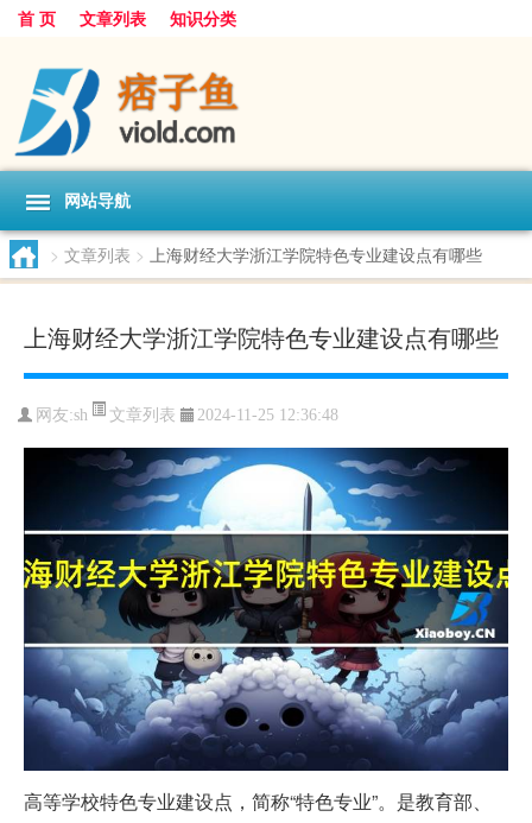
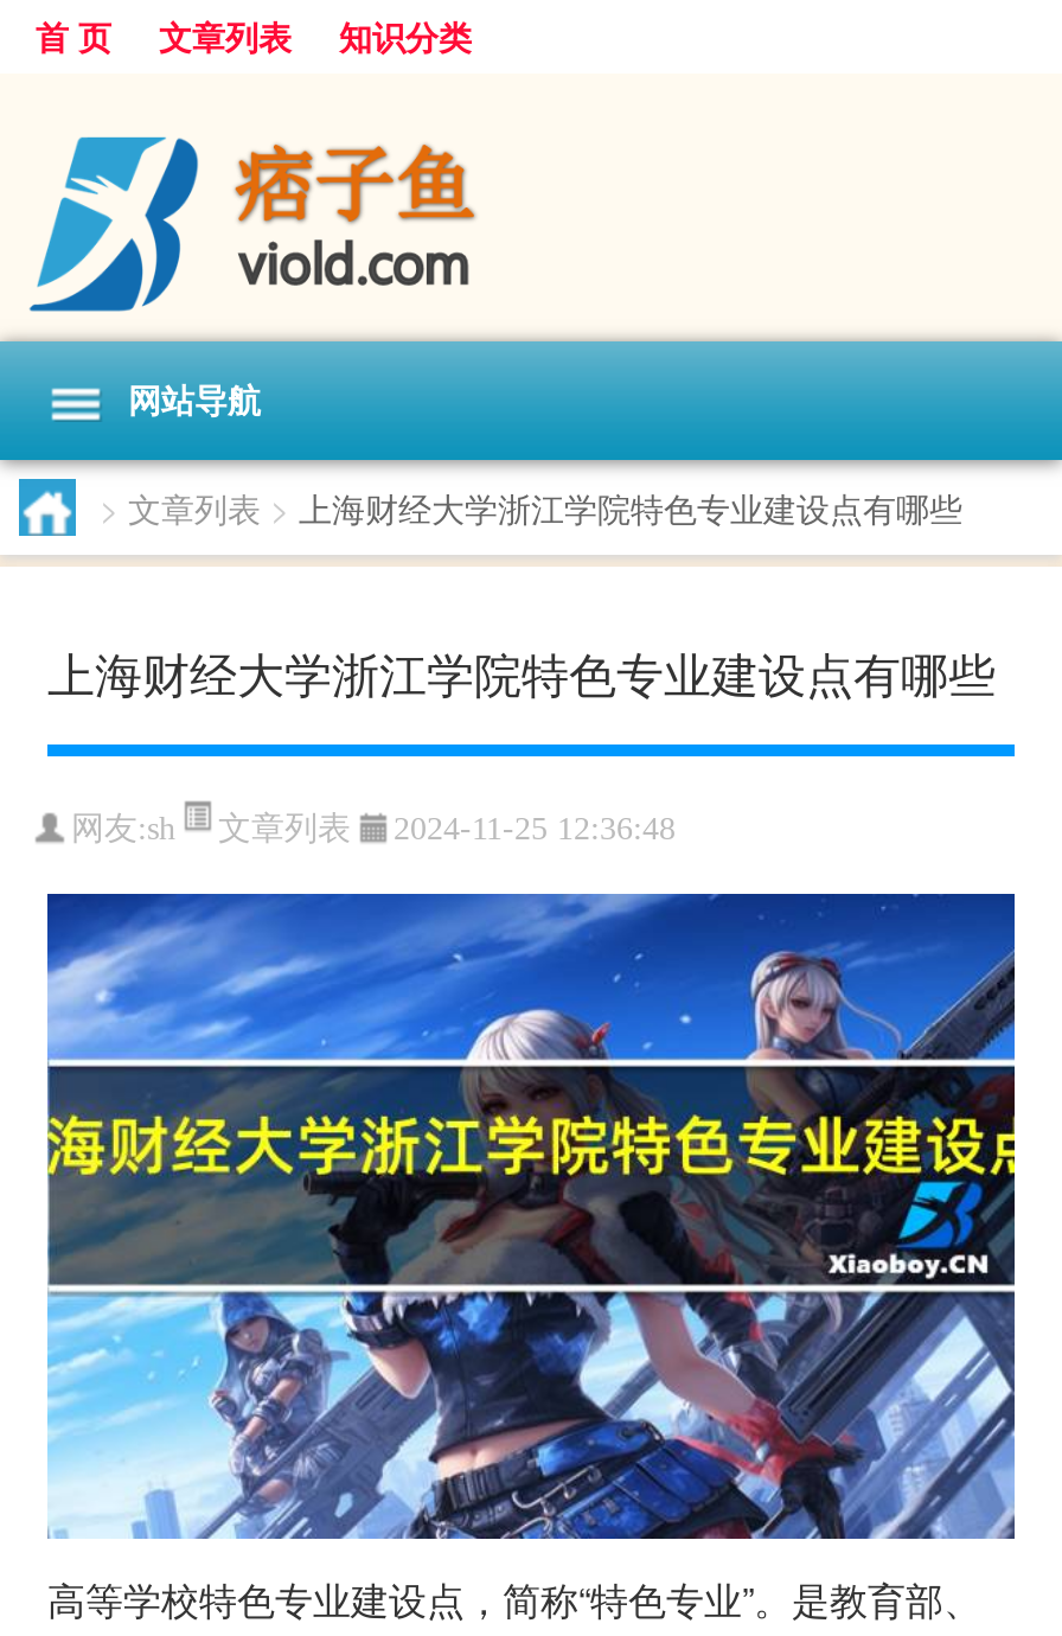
- [image]
+ [image]
